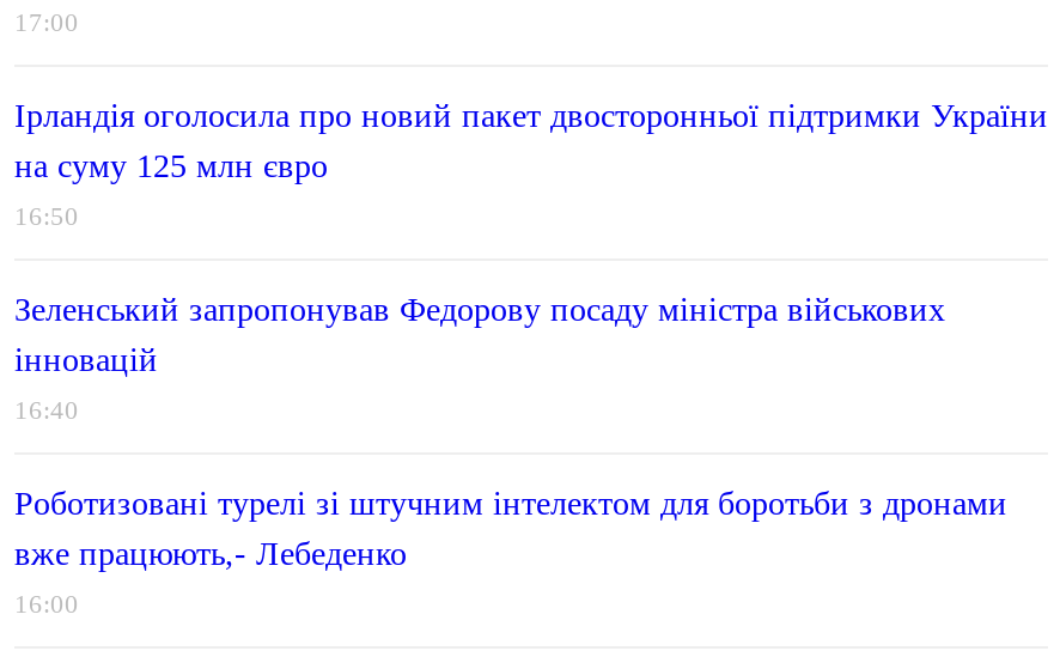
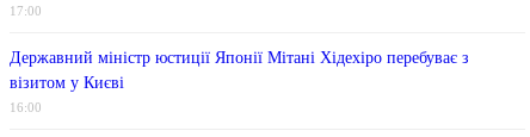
- Ірландія оголосила про новий пакет двосторонньої підтримки України
- на суму 125 млн євро
- 16:50
- Зеленський запропонував Федорову посаду міністра військових
- інновацій
- 16:40
- Роботизовані турелі зі штучним інтелектом для боротьби з дронами
- вже працюють,- Лебеденко
+ Державний міністр юстиції Японії Мітані Хідехіро перебуває з
+ візитом у Києві
